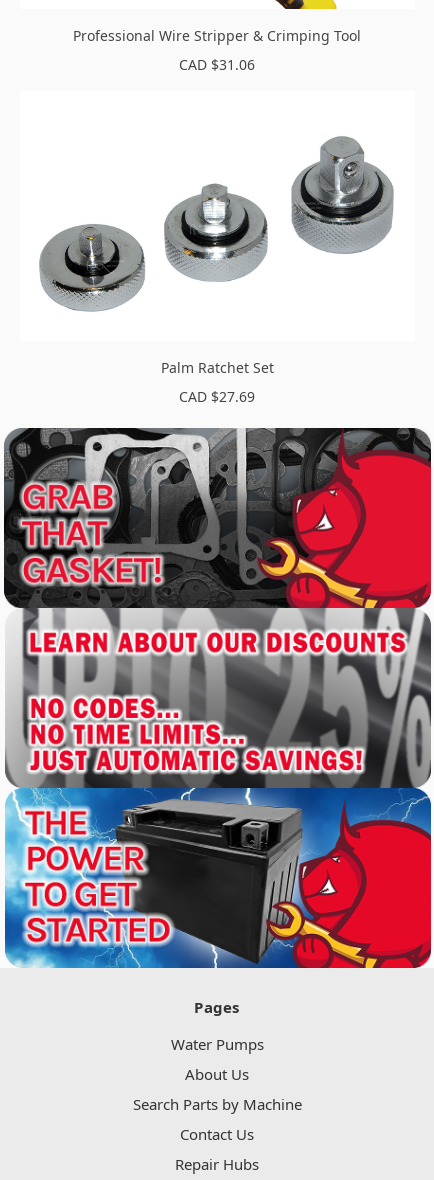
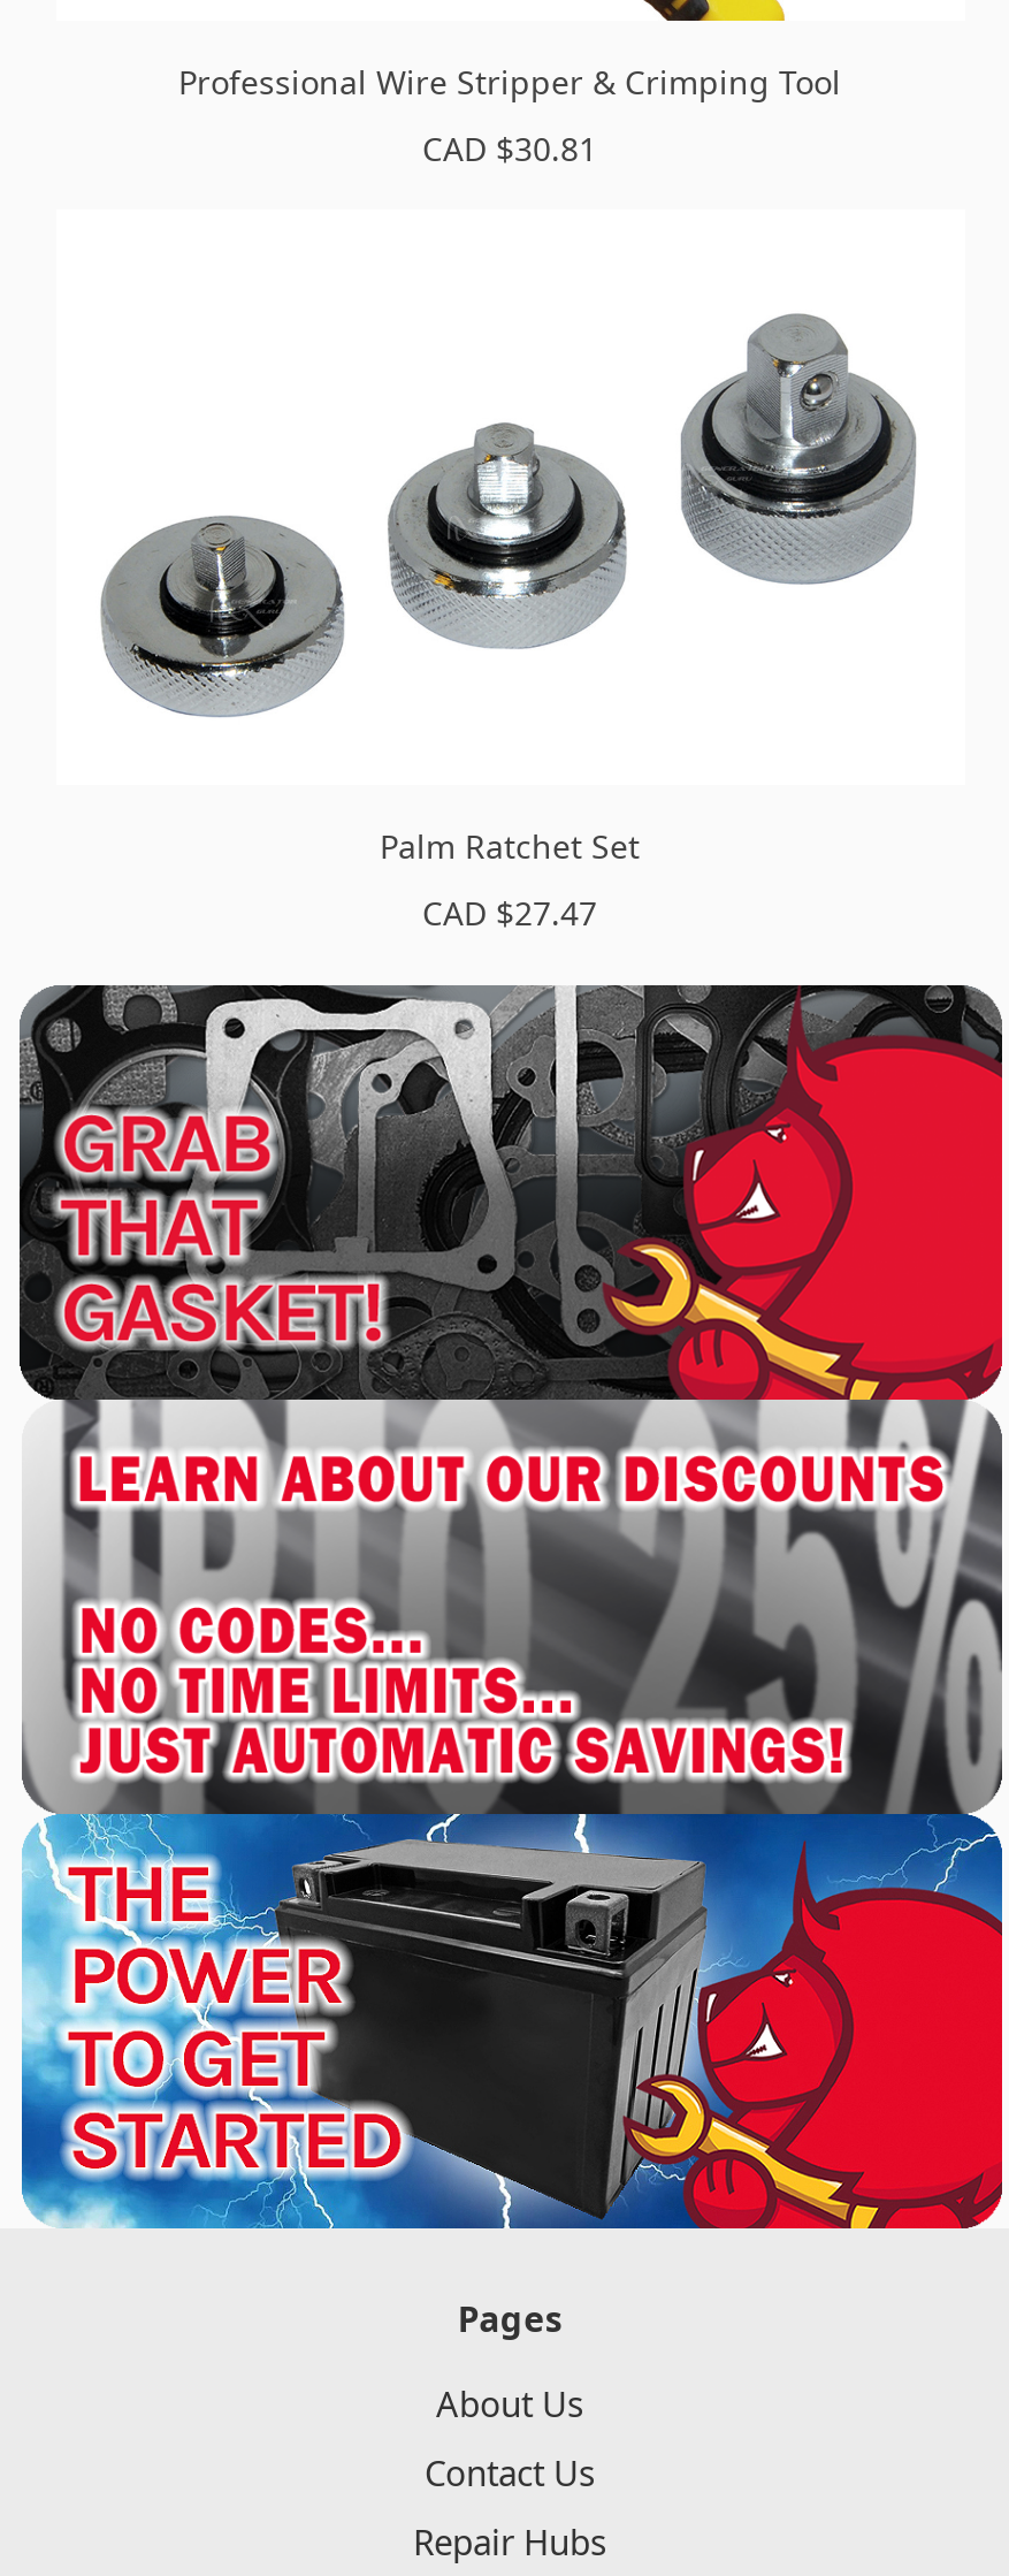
- CAD $31.06
+ CAD $30.81

- CAD $27.69
+ CAD $27.47

- Water Pumps

- Search Parts by Machine
